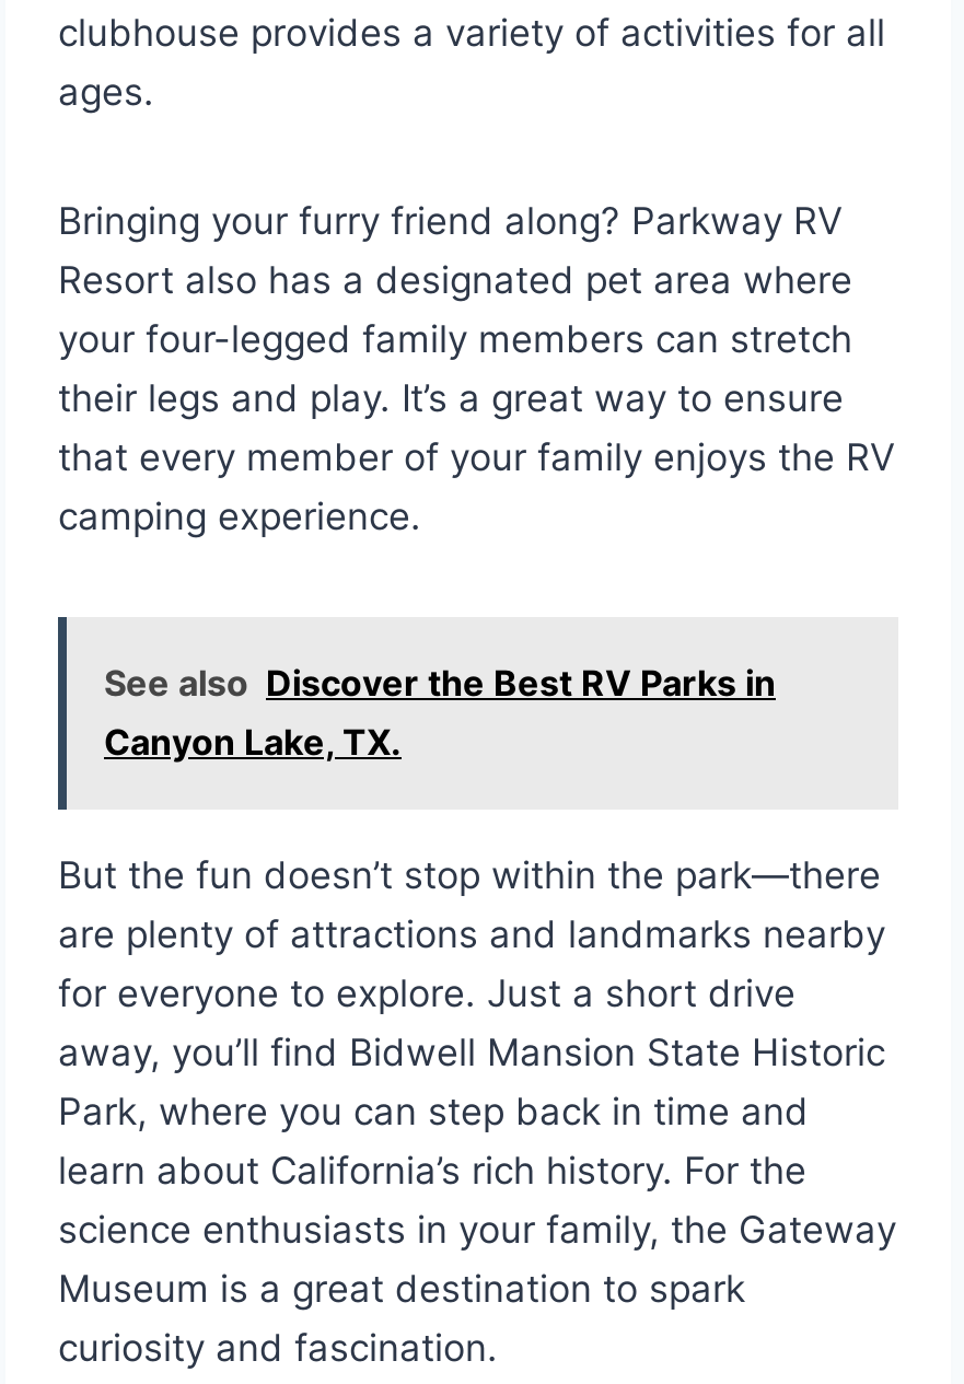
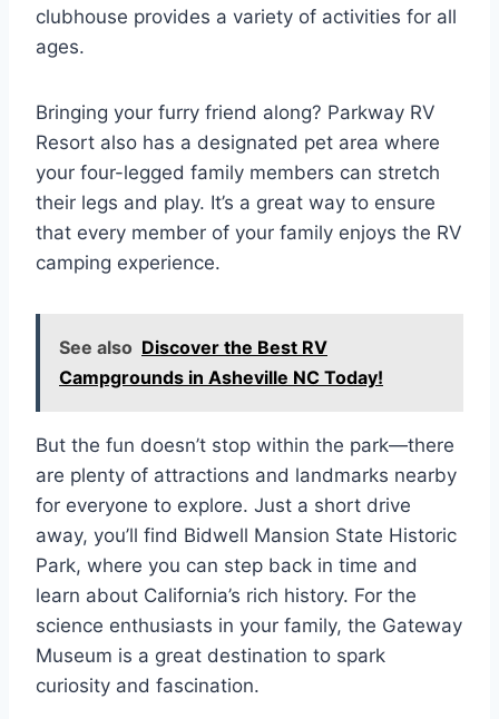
- See also Discover the Best RV Parks in
- Canyon Lake, TX.
+ See also Discover the Best RV
+ Campgrounds in Asheville NC Today!
